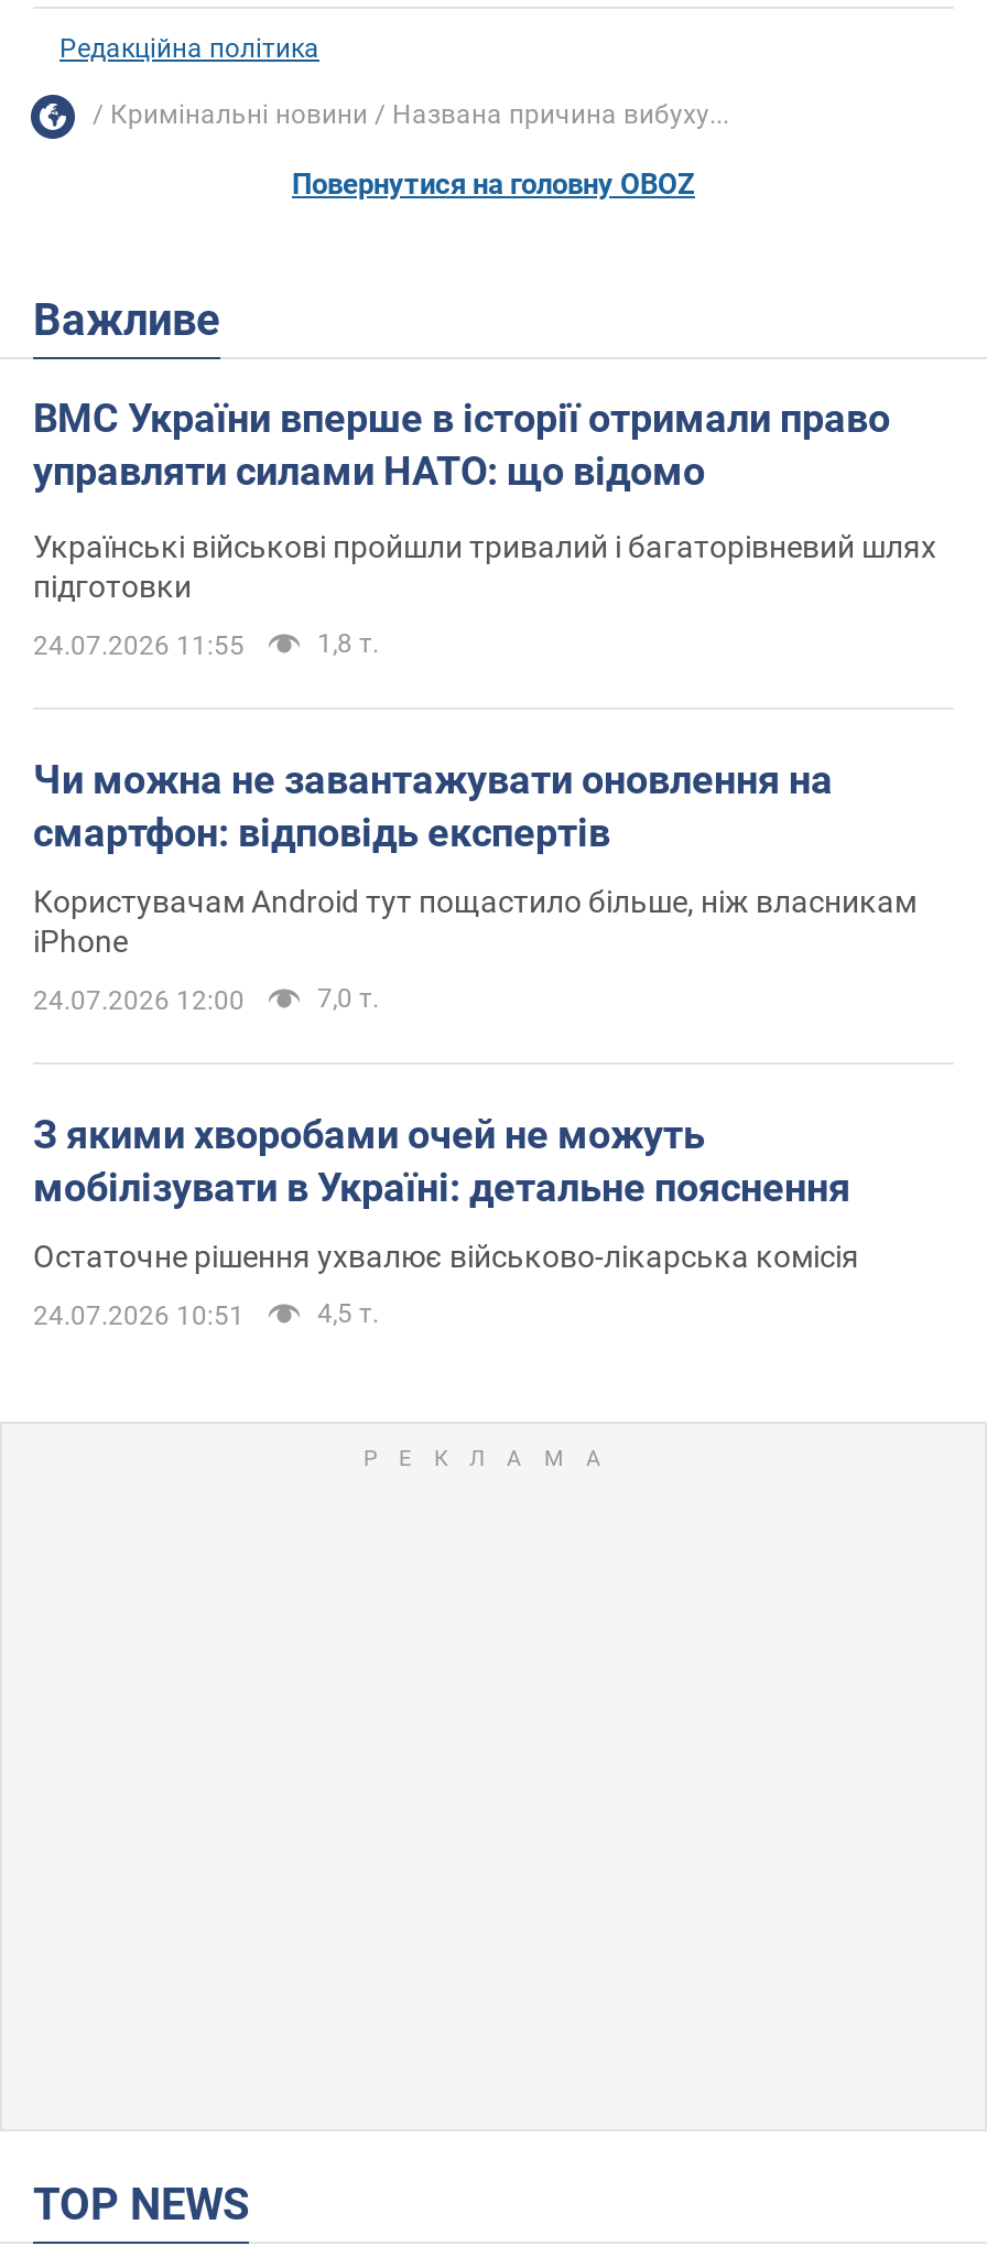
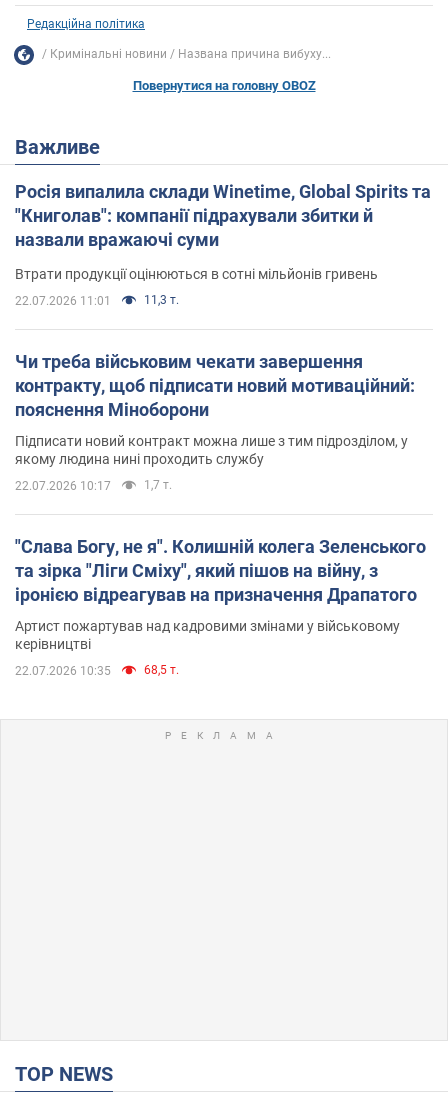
- ВМС України вперше в історії отримали право
- управляти силами НАТО: що відомо
+ Росія випалила склади Winetime, Global Spirits та
+ "Книголав": компанії підрахували збитки й
+ назвали вражаючі суми

- Українські військові пройшли тривалий і багаторівневий шлях
- підготовки
+ Втрати продукції оцінюються в сотні мільйонів гривень

- 24.07.2026 11:55
- 1,8 т.
+ 22.07.2026 11:01
+ 11,3 т.

- Чи можна не завантажувати оновлення на
- смартфон: відповідь експертів
+ Чи треба військовим чекати завершення
+ контракту, щоб підписати новий мотиваційний:
+ пояснення Міноборони

- Користувачам Android тут пощастило більше, ніж власникам
- iPhone
+ Підписати новий контракт можна лише з тим підрозділом, у
+ якому людина нині проходить службу

- 24.07.2026 12:00
- 7,0 т.
+ 22.07.2026 10:17
+ 1,7 т.

- З якими хворобами очей не можуть
- мобілізувати в Україні: детальне пояснення
+ "Слава Богу, не я". Колишній колега Зеленського
+ та зірка "Ліги Сміху", який пішов на війну, з
+ іронією відреагував на призначення Драпатого

- Остаточне рішення ухвалює військово-лікарська комісія
+ Артист пожартував над кадровими змінами у військовому
+ керівництві

- 24.07.2026 10:51
- 4,5 т.
+ 22.07.2026 10:35
+ 68,5 т.
